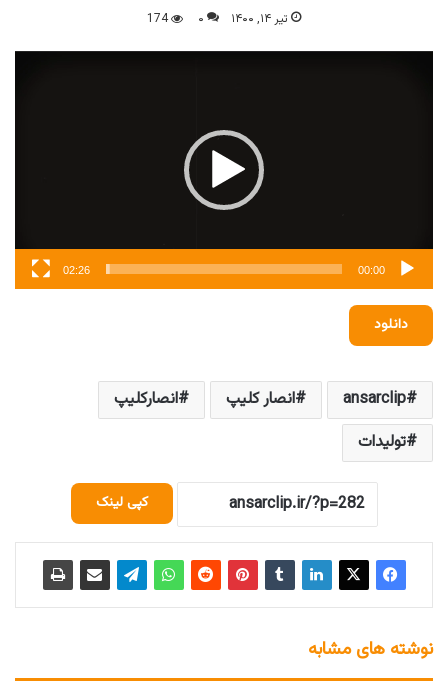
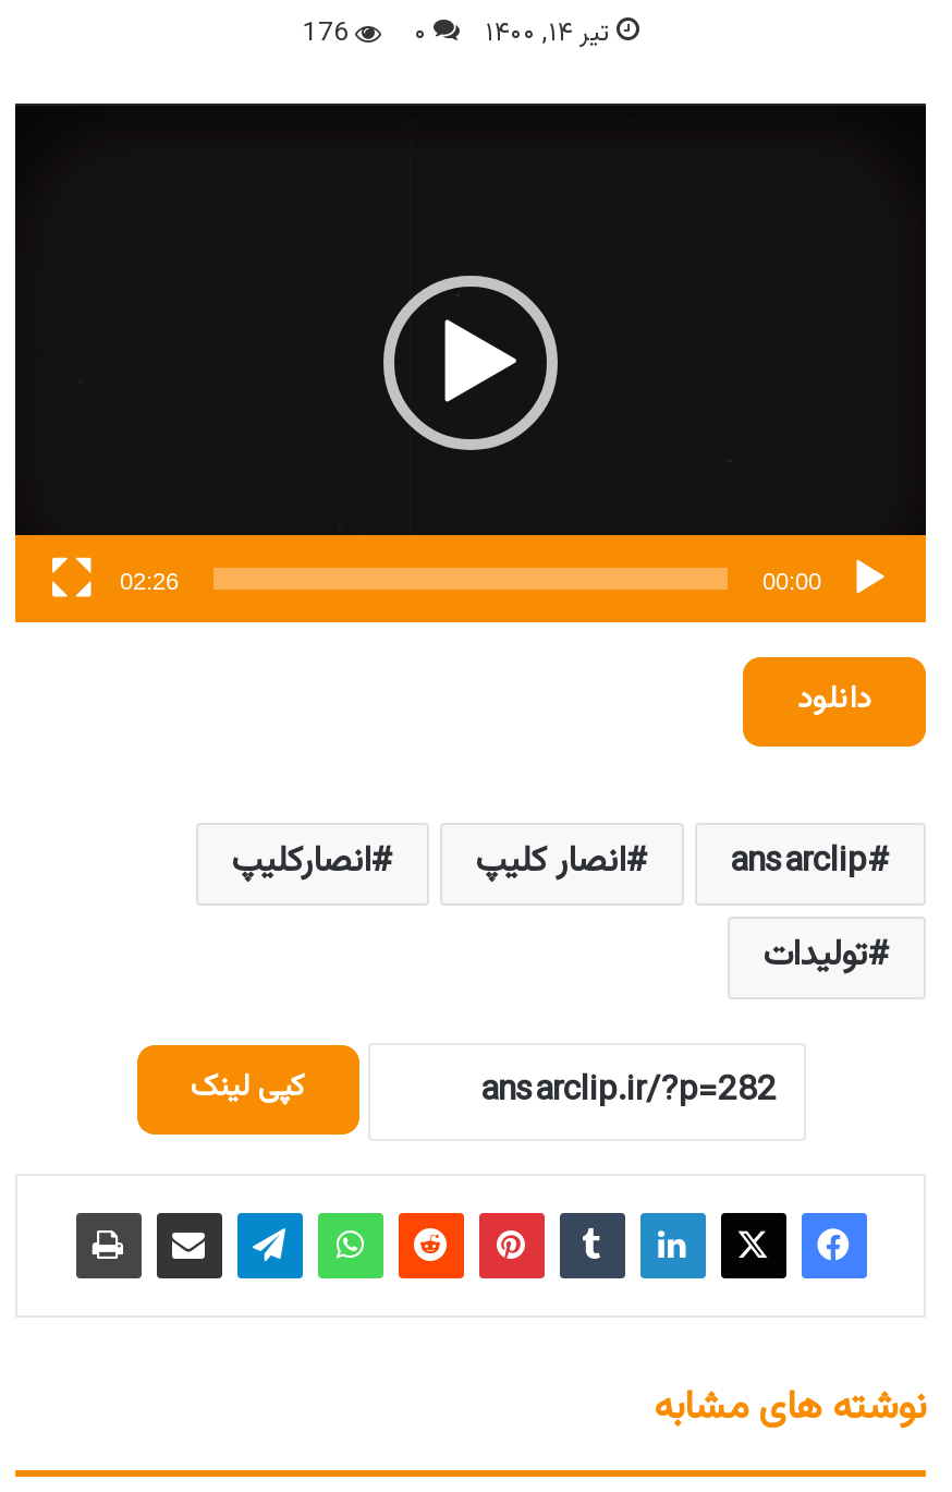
- 174
+ 176
